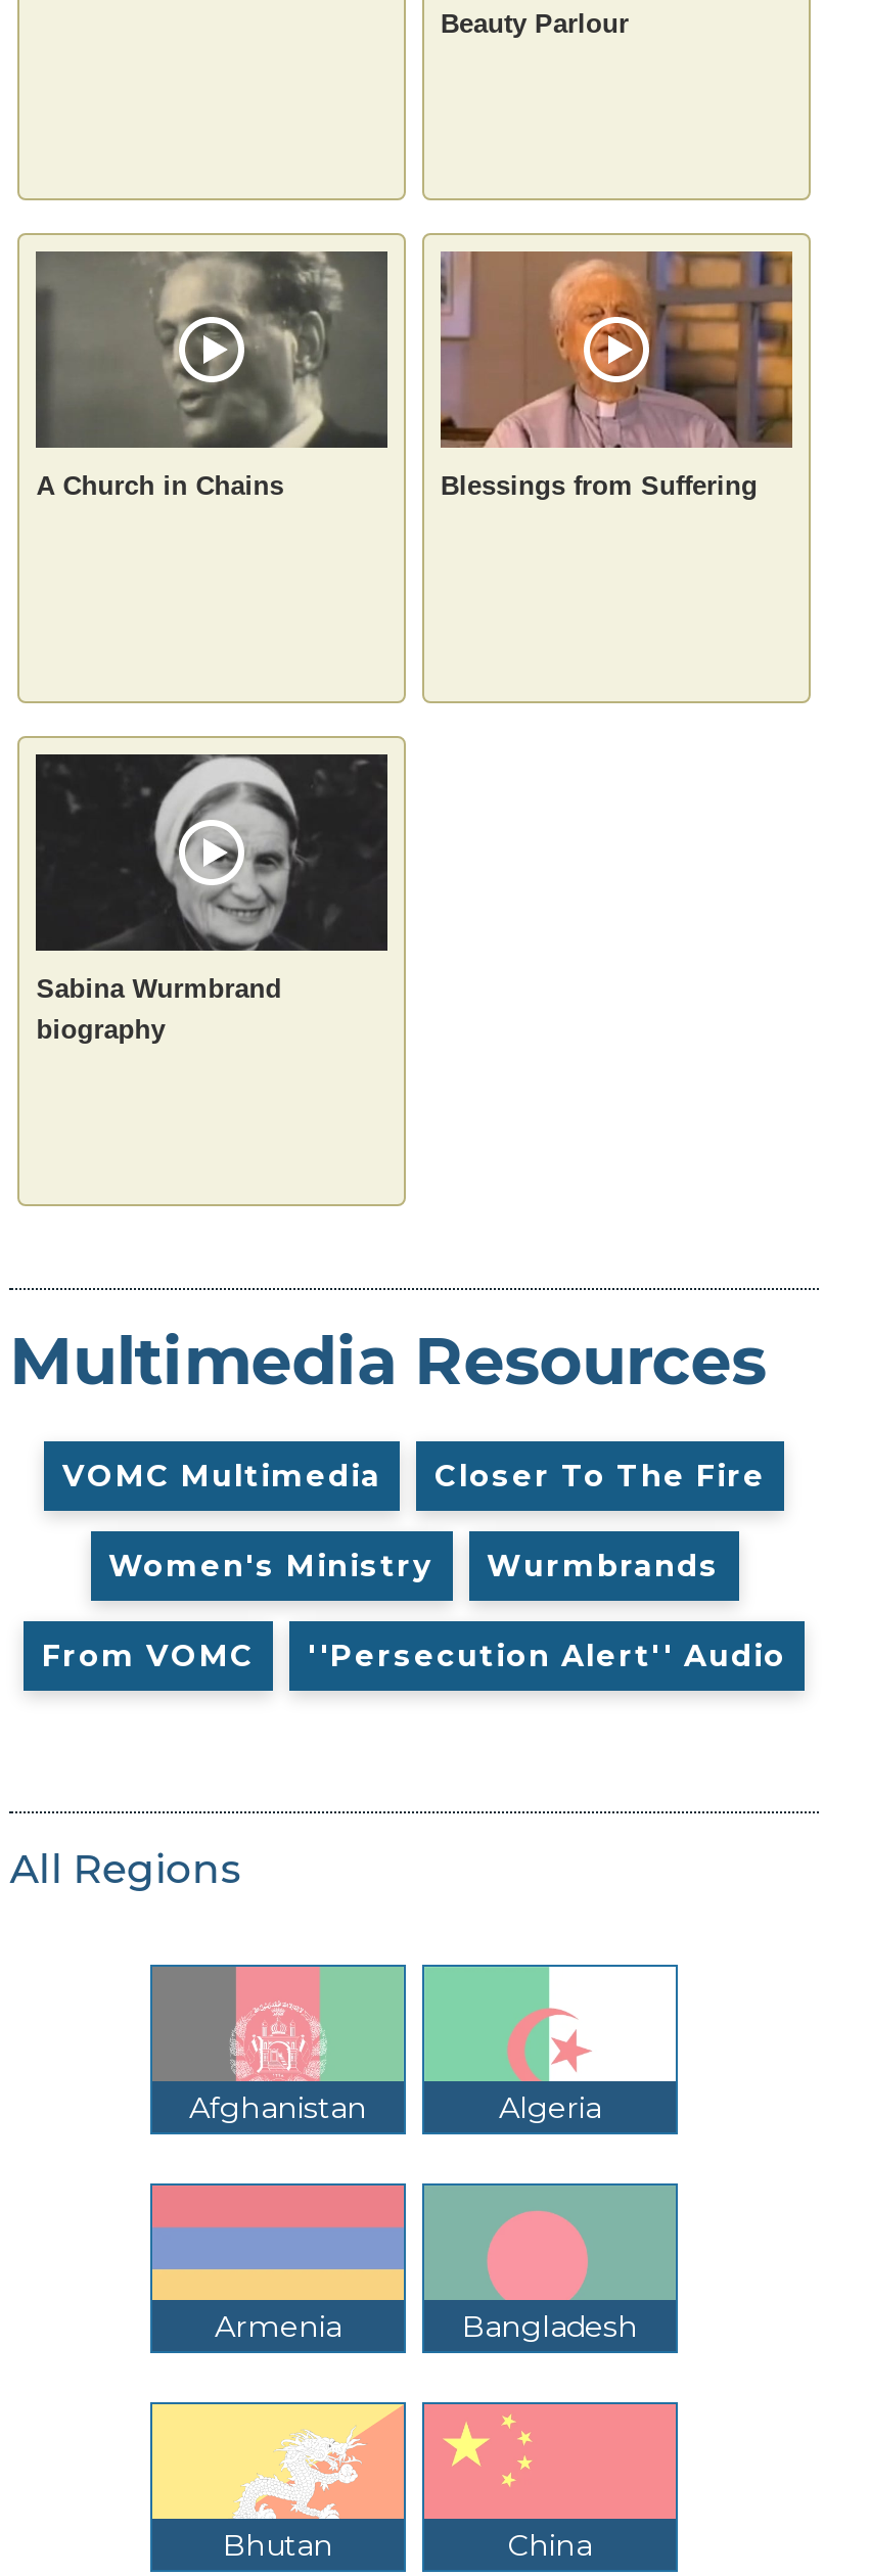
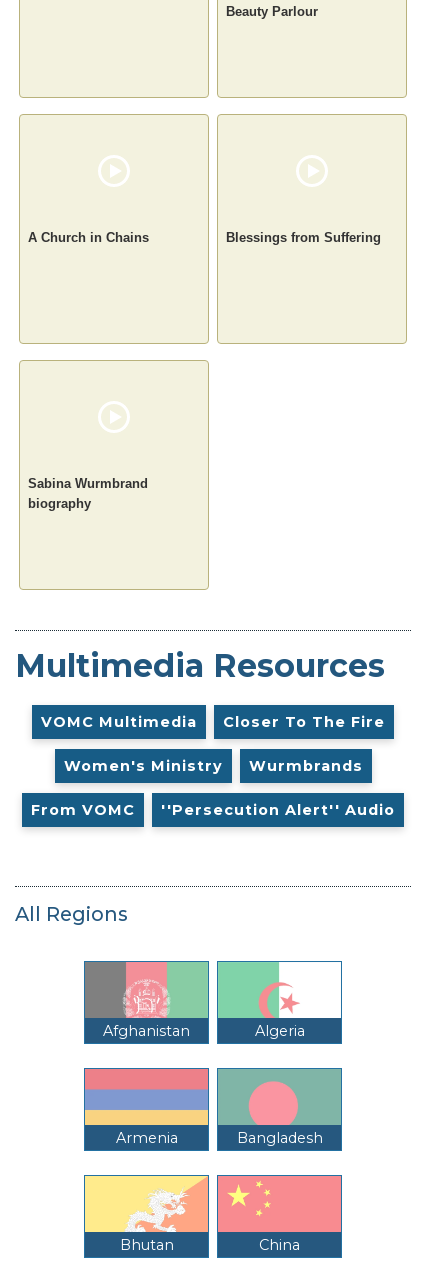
- [image]

- [image]

- [image]
